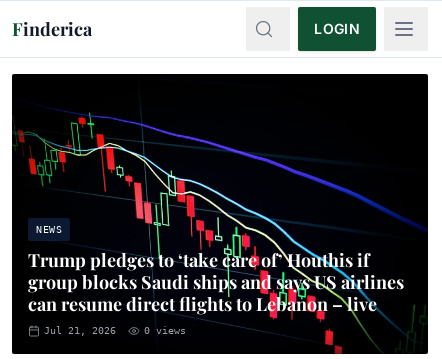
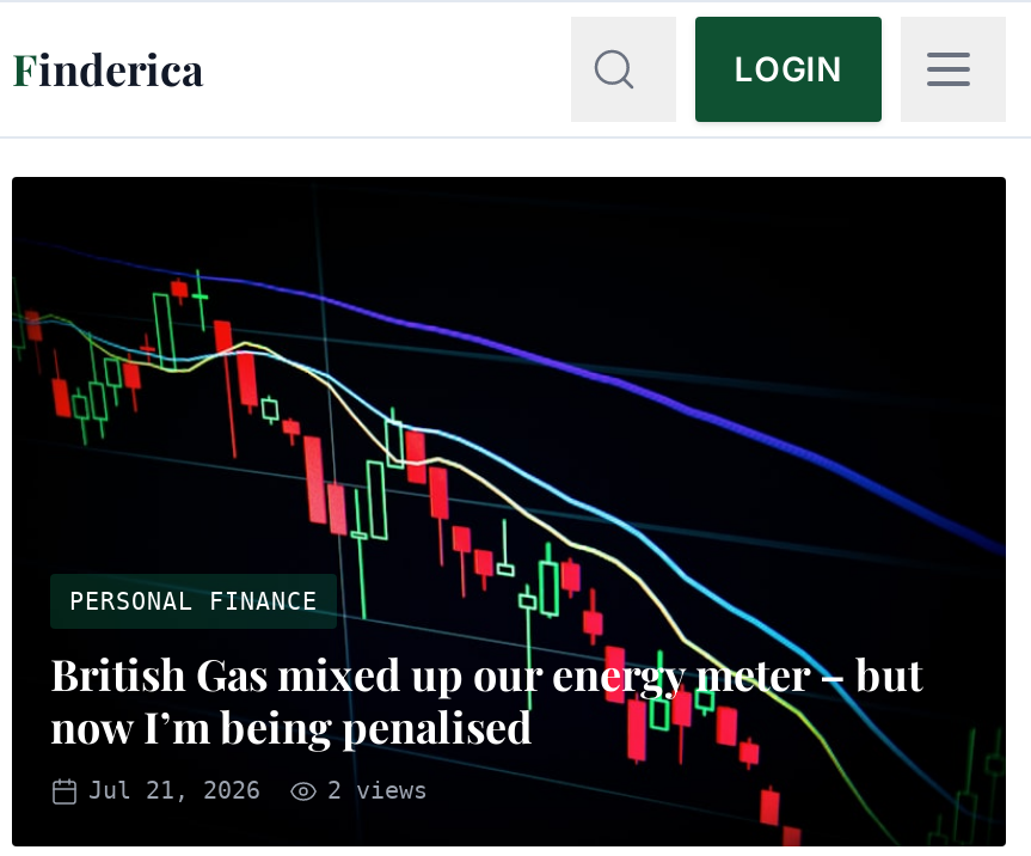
- NEWS
+ PERSONAL FINANCE

- Trump pledges to ‘take care of’ Houthis if
- group blocks Saudi ships and says US airlines
- can resume direct flights to Lebanon – live
+ British Gas mixed up our energy meter – but
+ now I’m being penalised

- 0 views
+ 2 views
